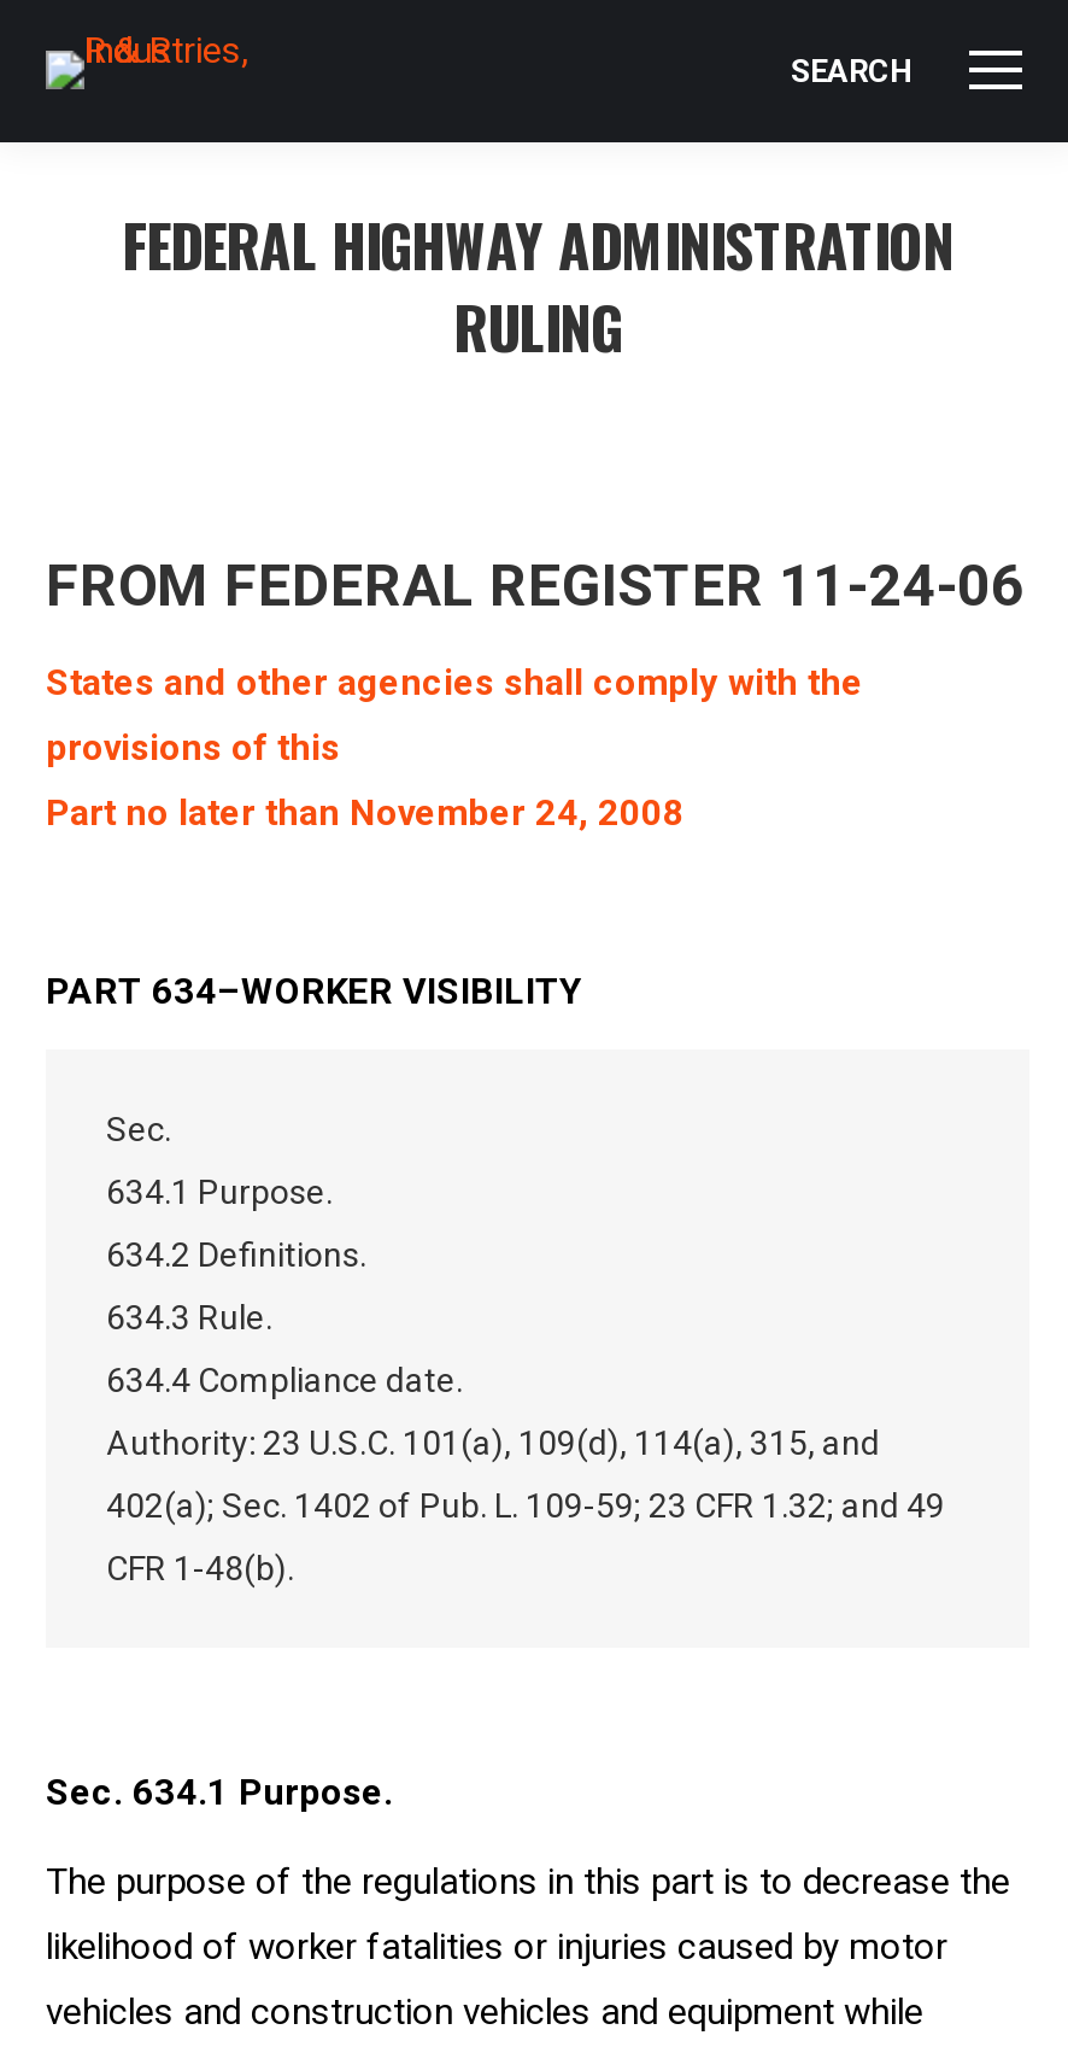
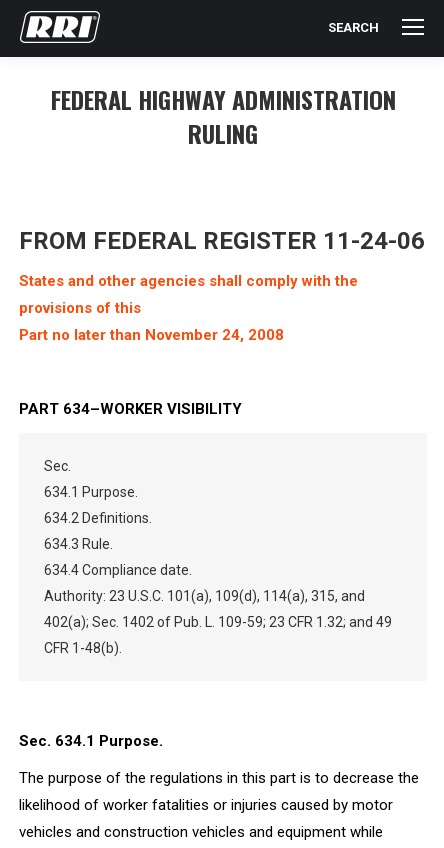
- [image]
+ [image]
